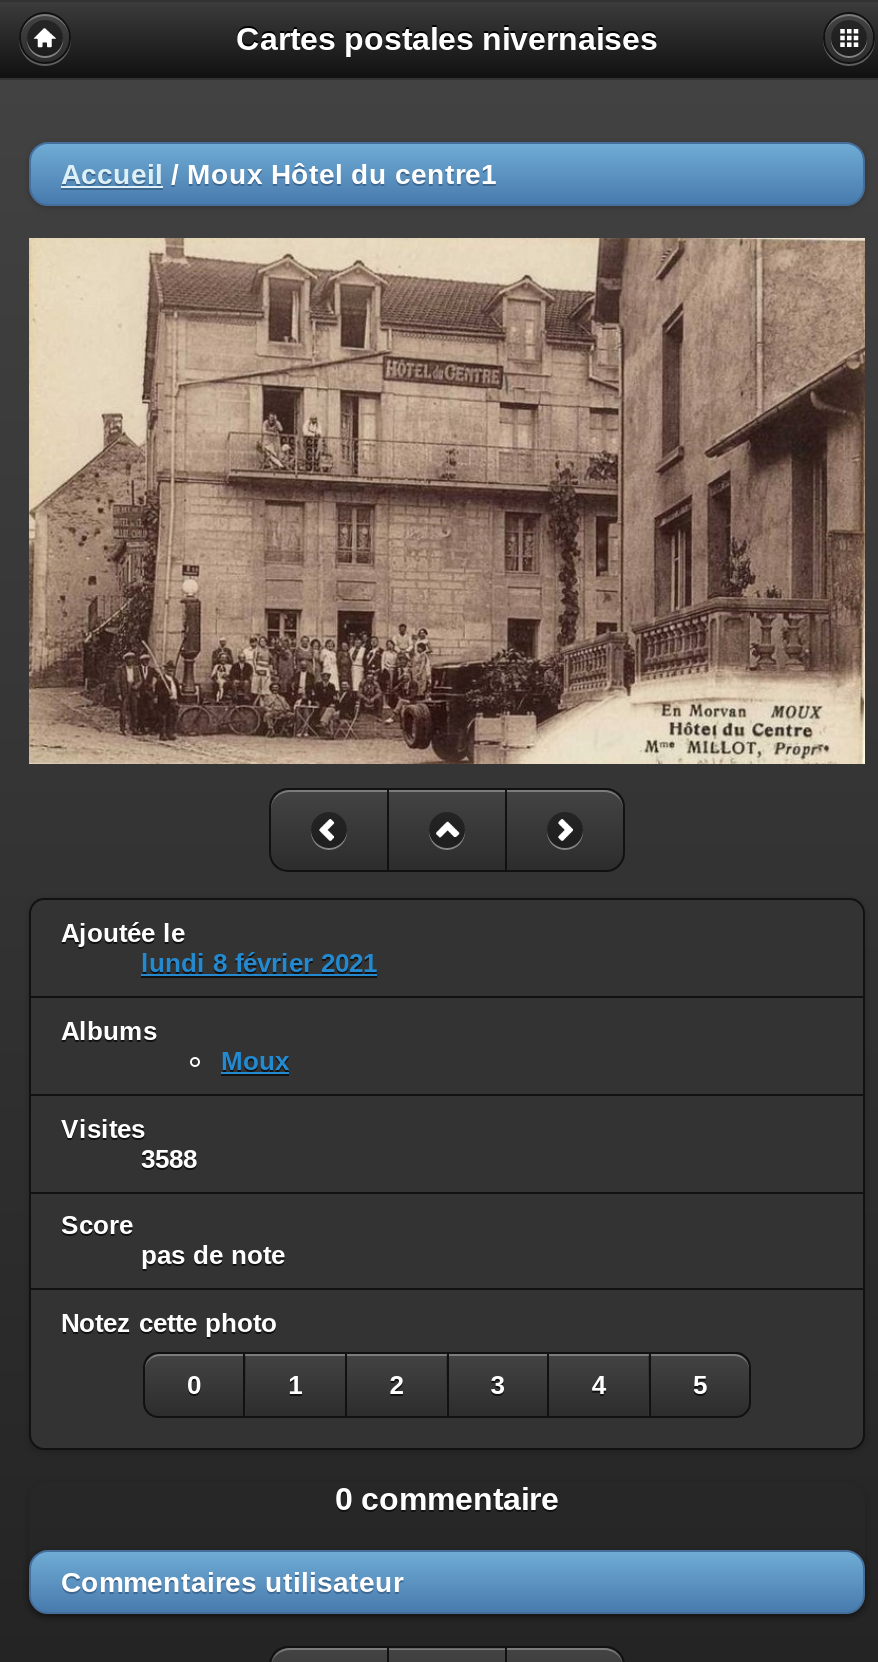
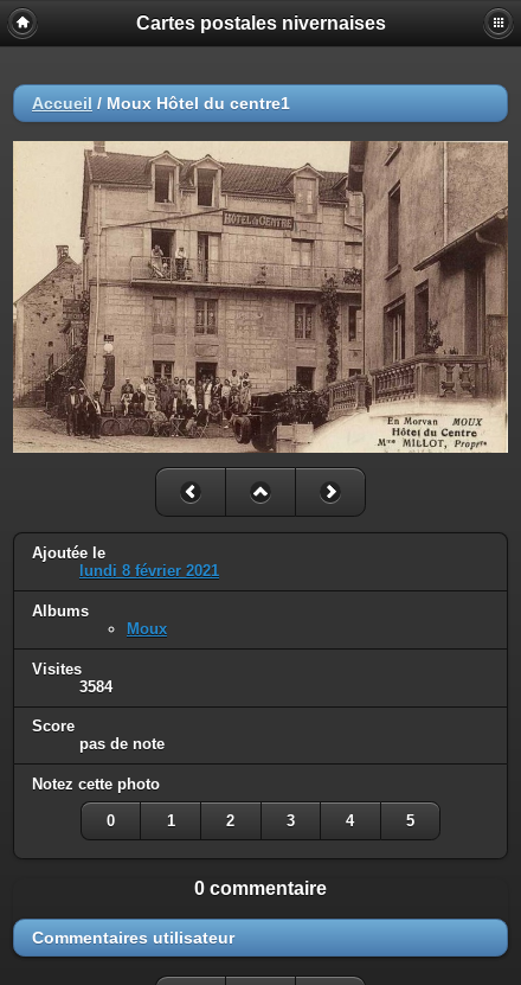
- 3588
+ 3584
